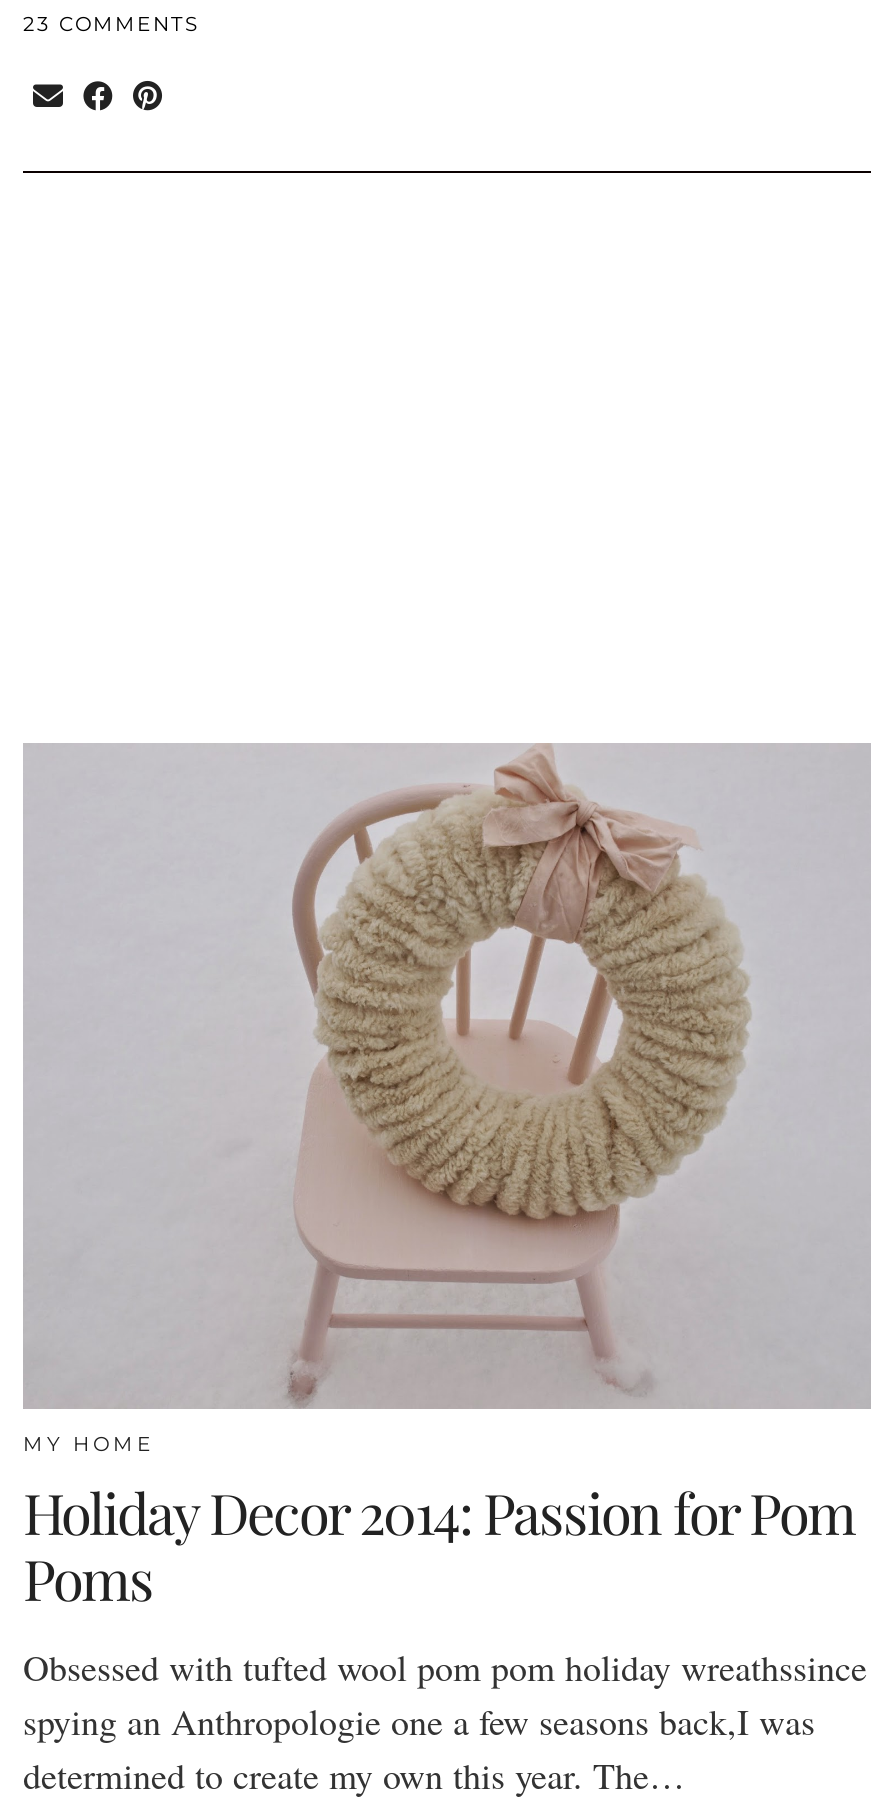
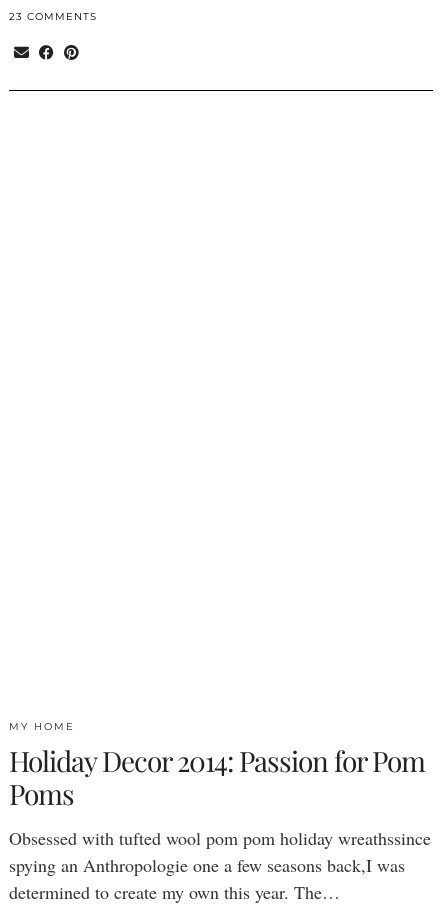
- [image]
